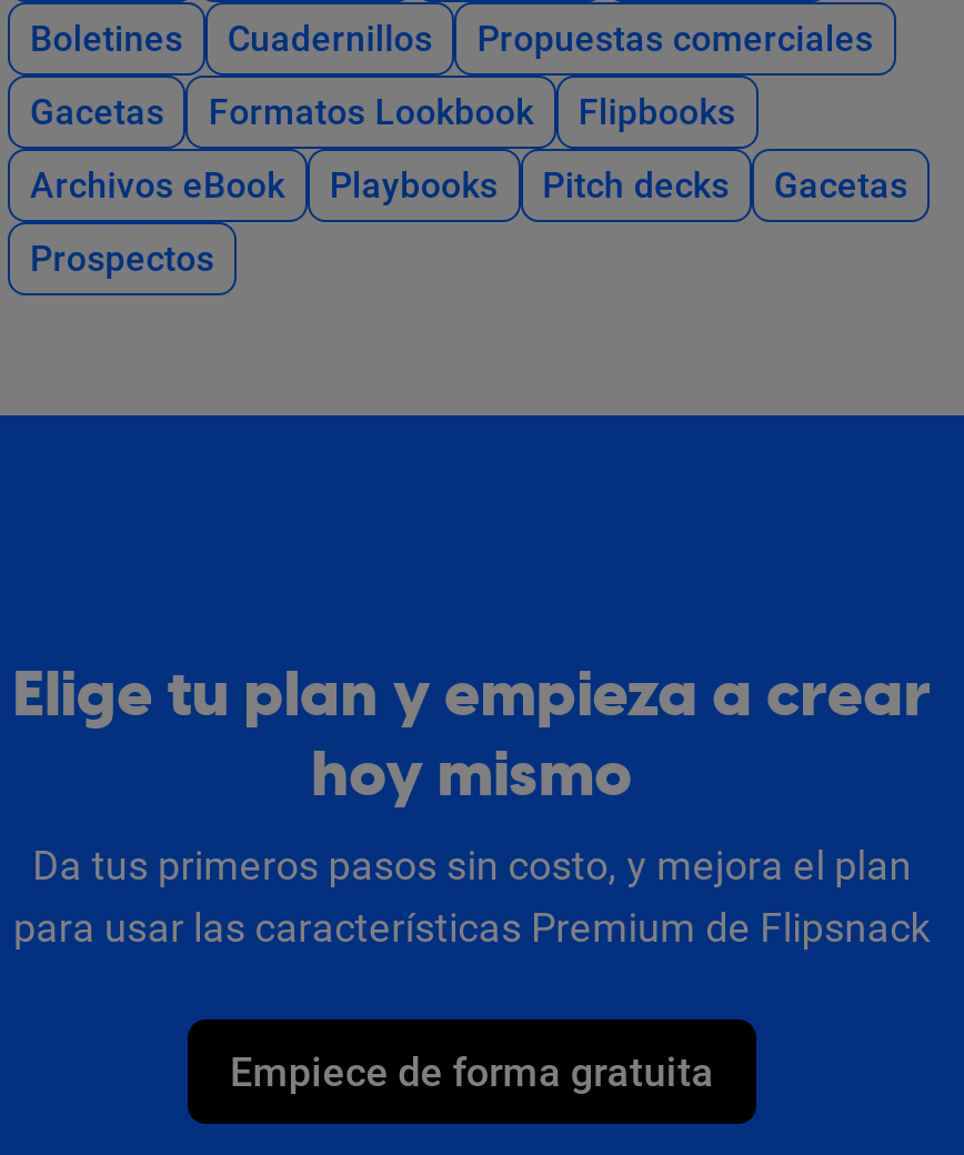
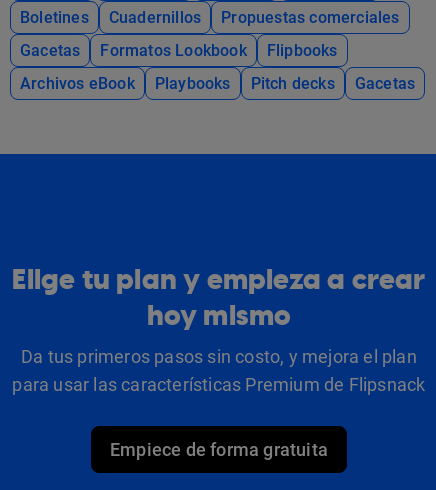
- Prospectos
